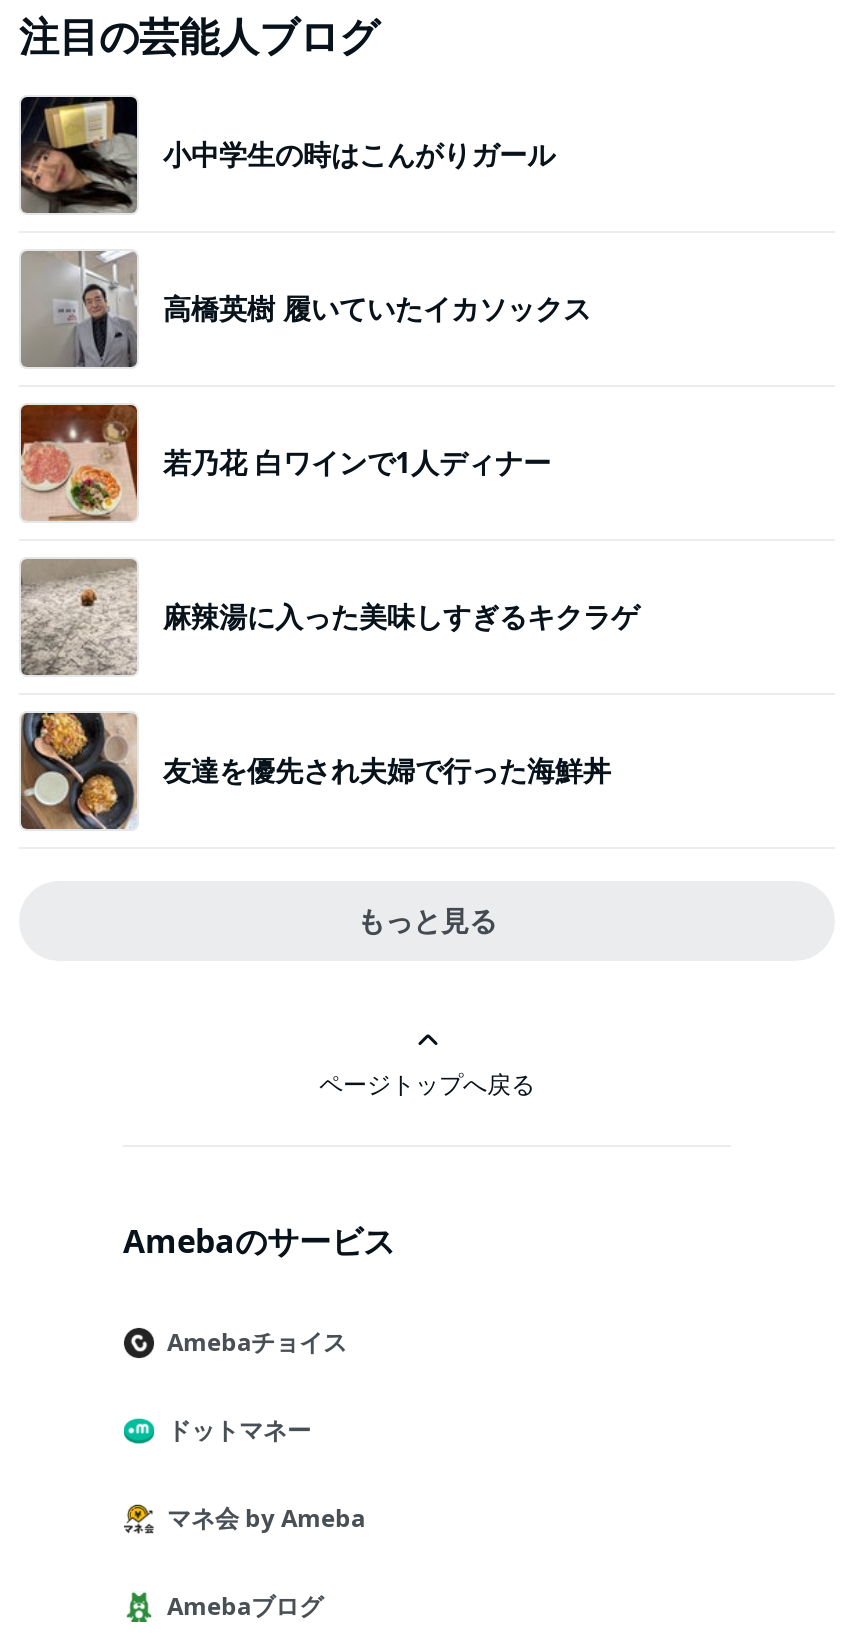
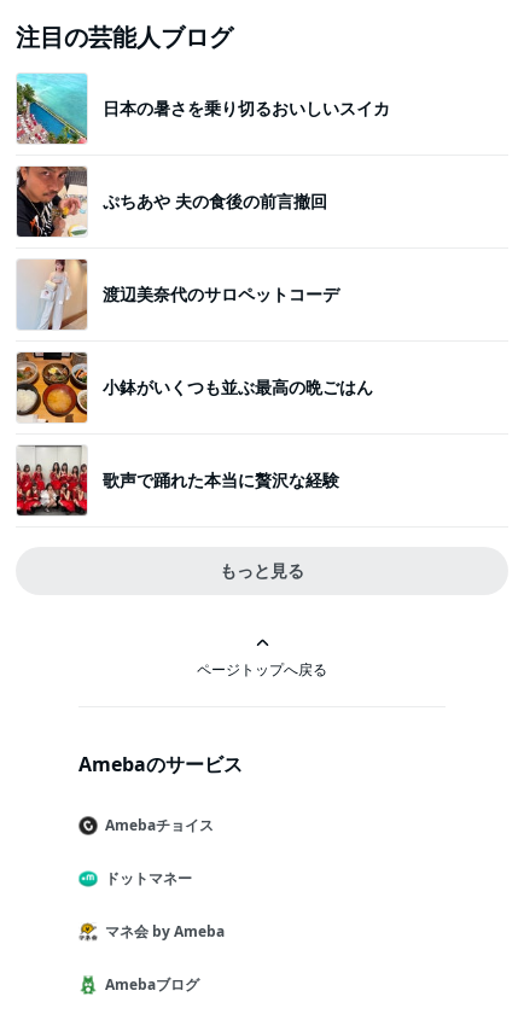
- [image]
- 小中学生の時はこんがりガール
+ [image]
+ 日本の暑さを乗り切るおいしいスイカ

- [image]
- 高橋英樹 履いていたイカソックス
+ [image]
+ ぷちあや 夫の食後の前言撤回

- [image]
- 若乃花 白ワインで1人ディナー
+ [image]
+ 渡辺美奈代のサロペットコーデ

- [image]
- 麻辣湯に入った美味しすぎるキクラゲ
+ [image]
+ 小鉢がいくつも並ぶ最高の晩ごはん

- [image]
- 友達を優先され夫婦で行った海鮮丼
+ [image]
+ 歌声で踊れた本当に贅沢な経験
